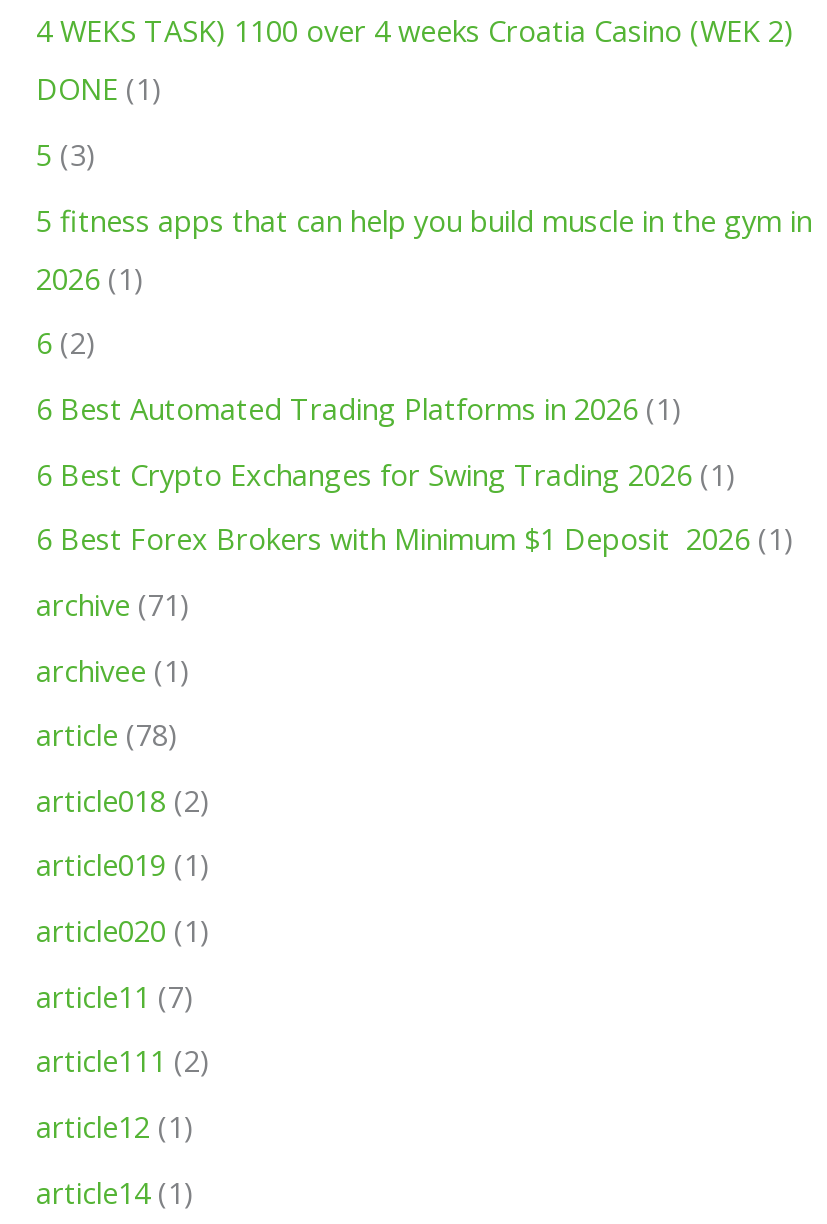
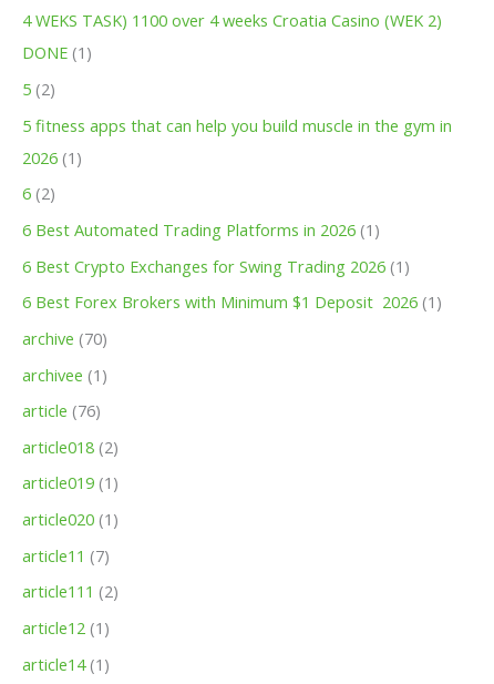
- 5 (3)
+ 5 (2)

- archive (71)
+ archive (70)

- article (78)
+ article (76)
